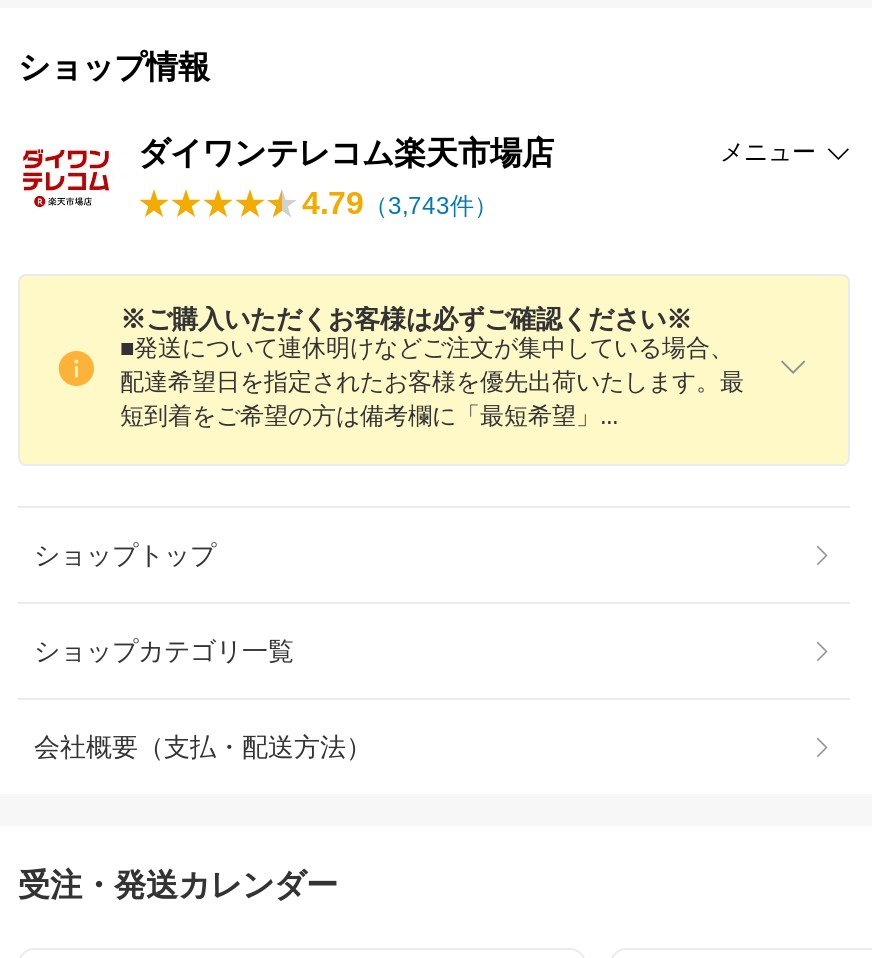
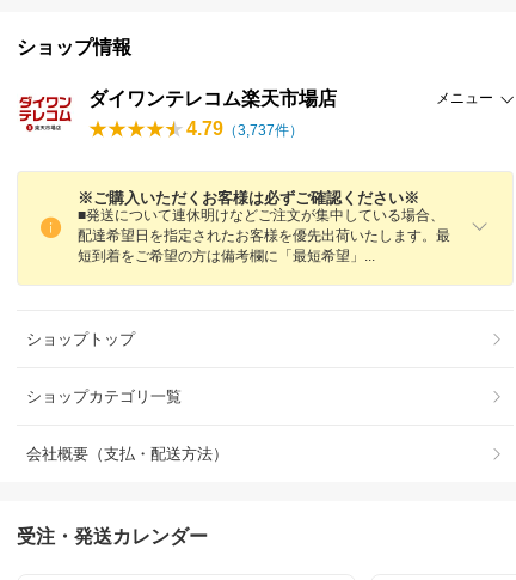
- 4.79（3,743件）
+ 4.79（3,737件）
